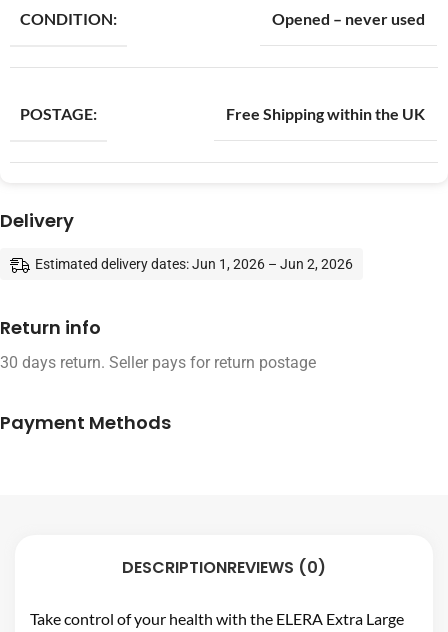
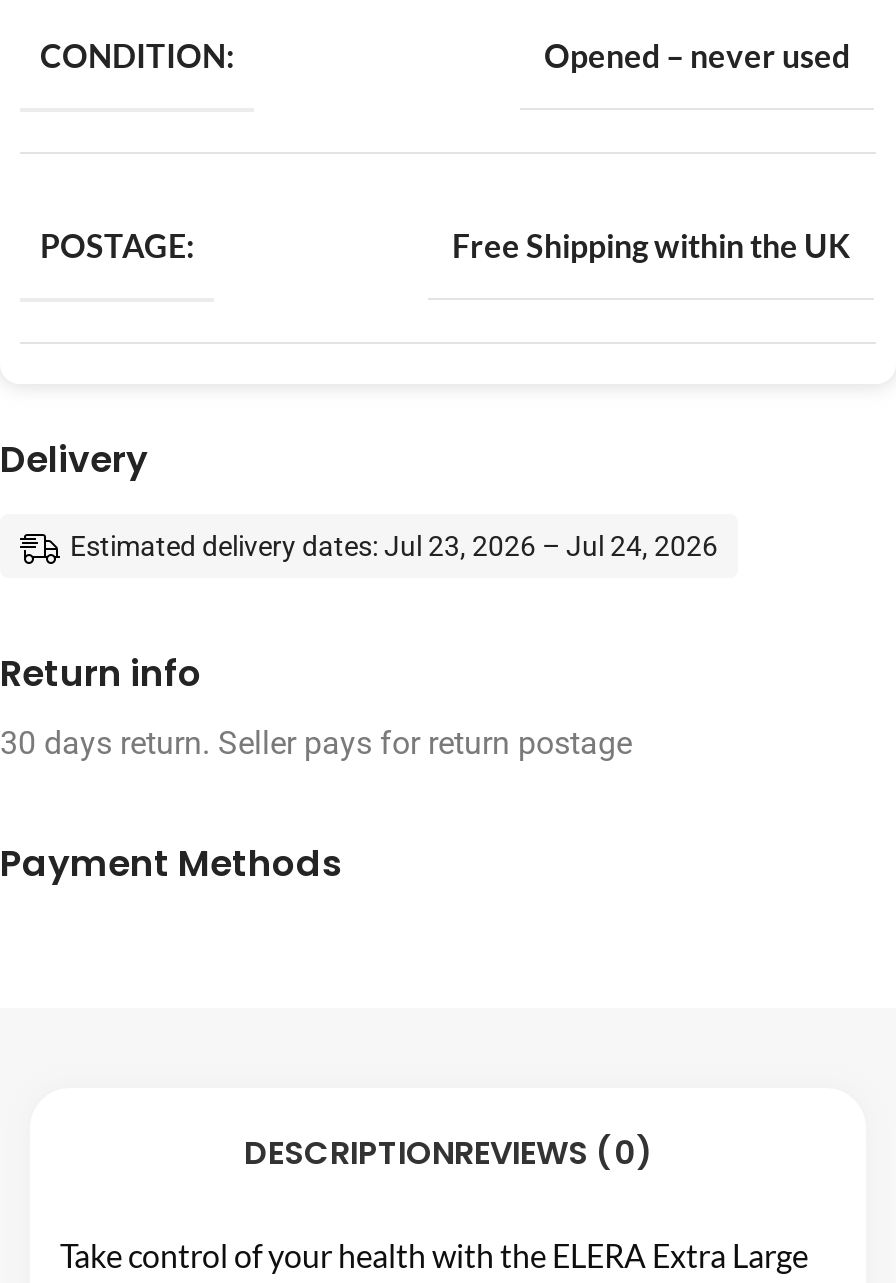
- Estimated delivery dates: Jun 1, 2026 – Jun 2, 2026
+ Estimated delivery dates: Jul 23, 2026 – Jul 24, 2026
